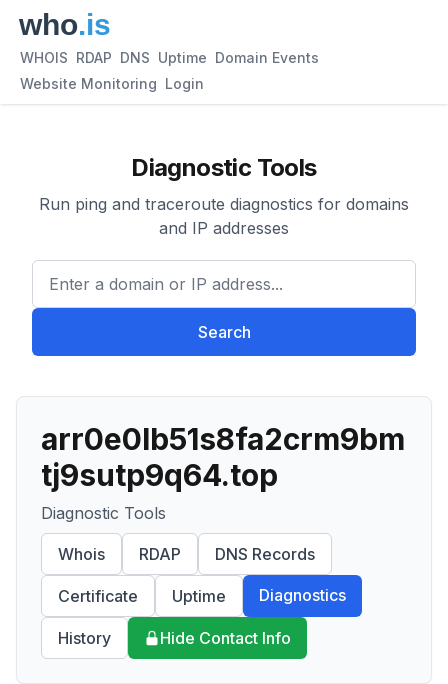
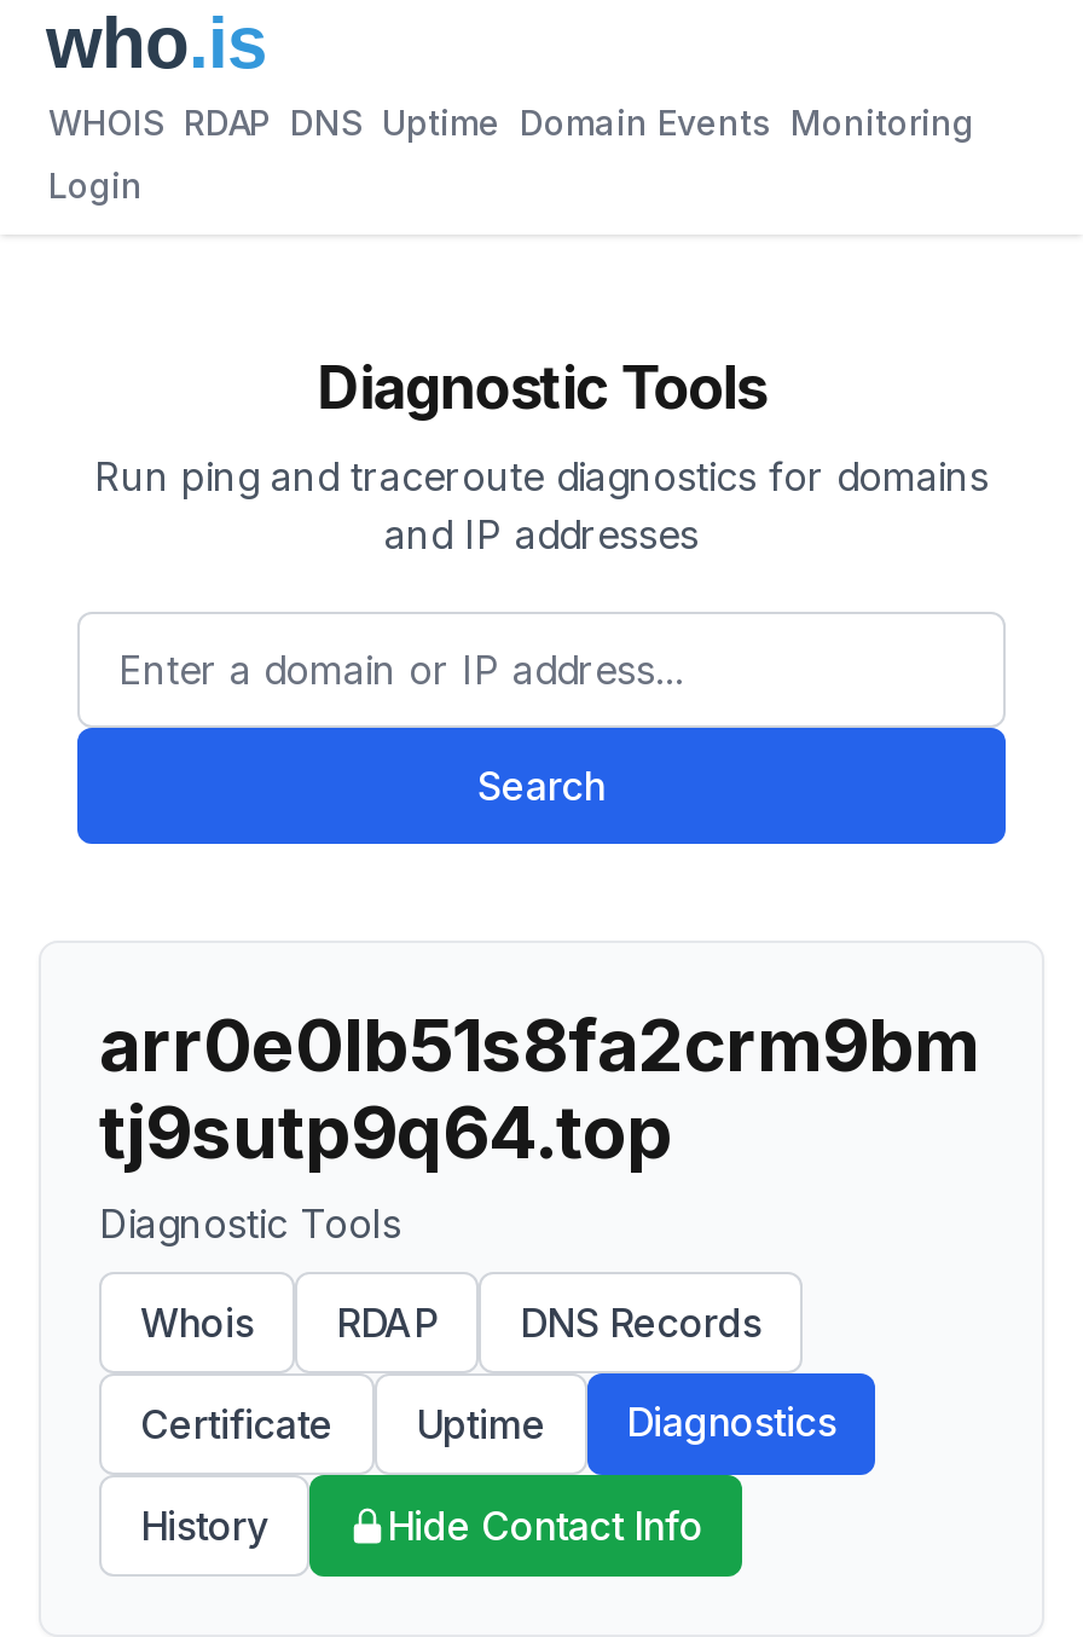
- WHOIS RDAP DNS Uptime Domain Events
+ WHOIS RDAP DNS Uptime Domain Events Monitoring

- Website Monitoring Login
+ Login
